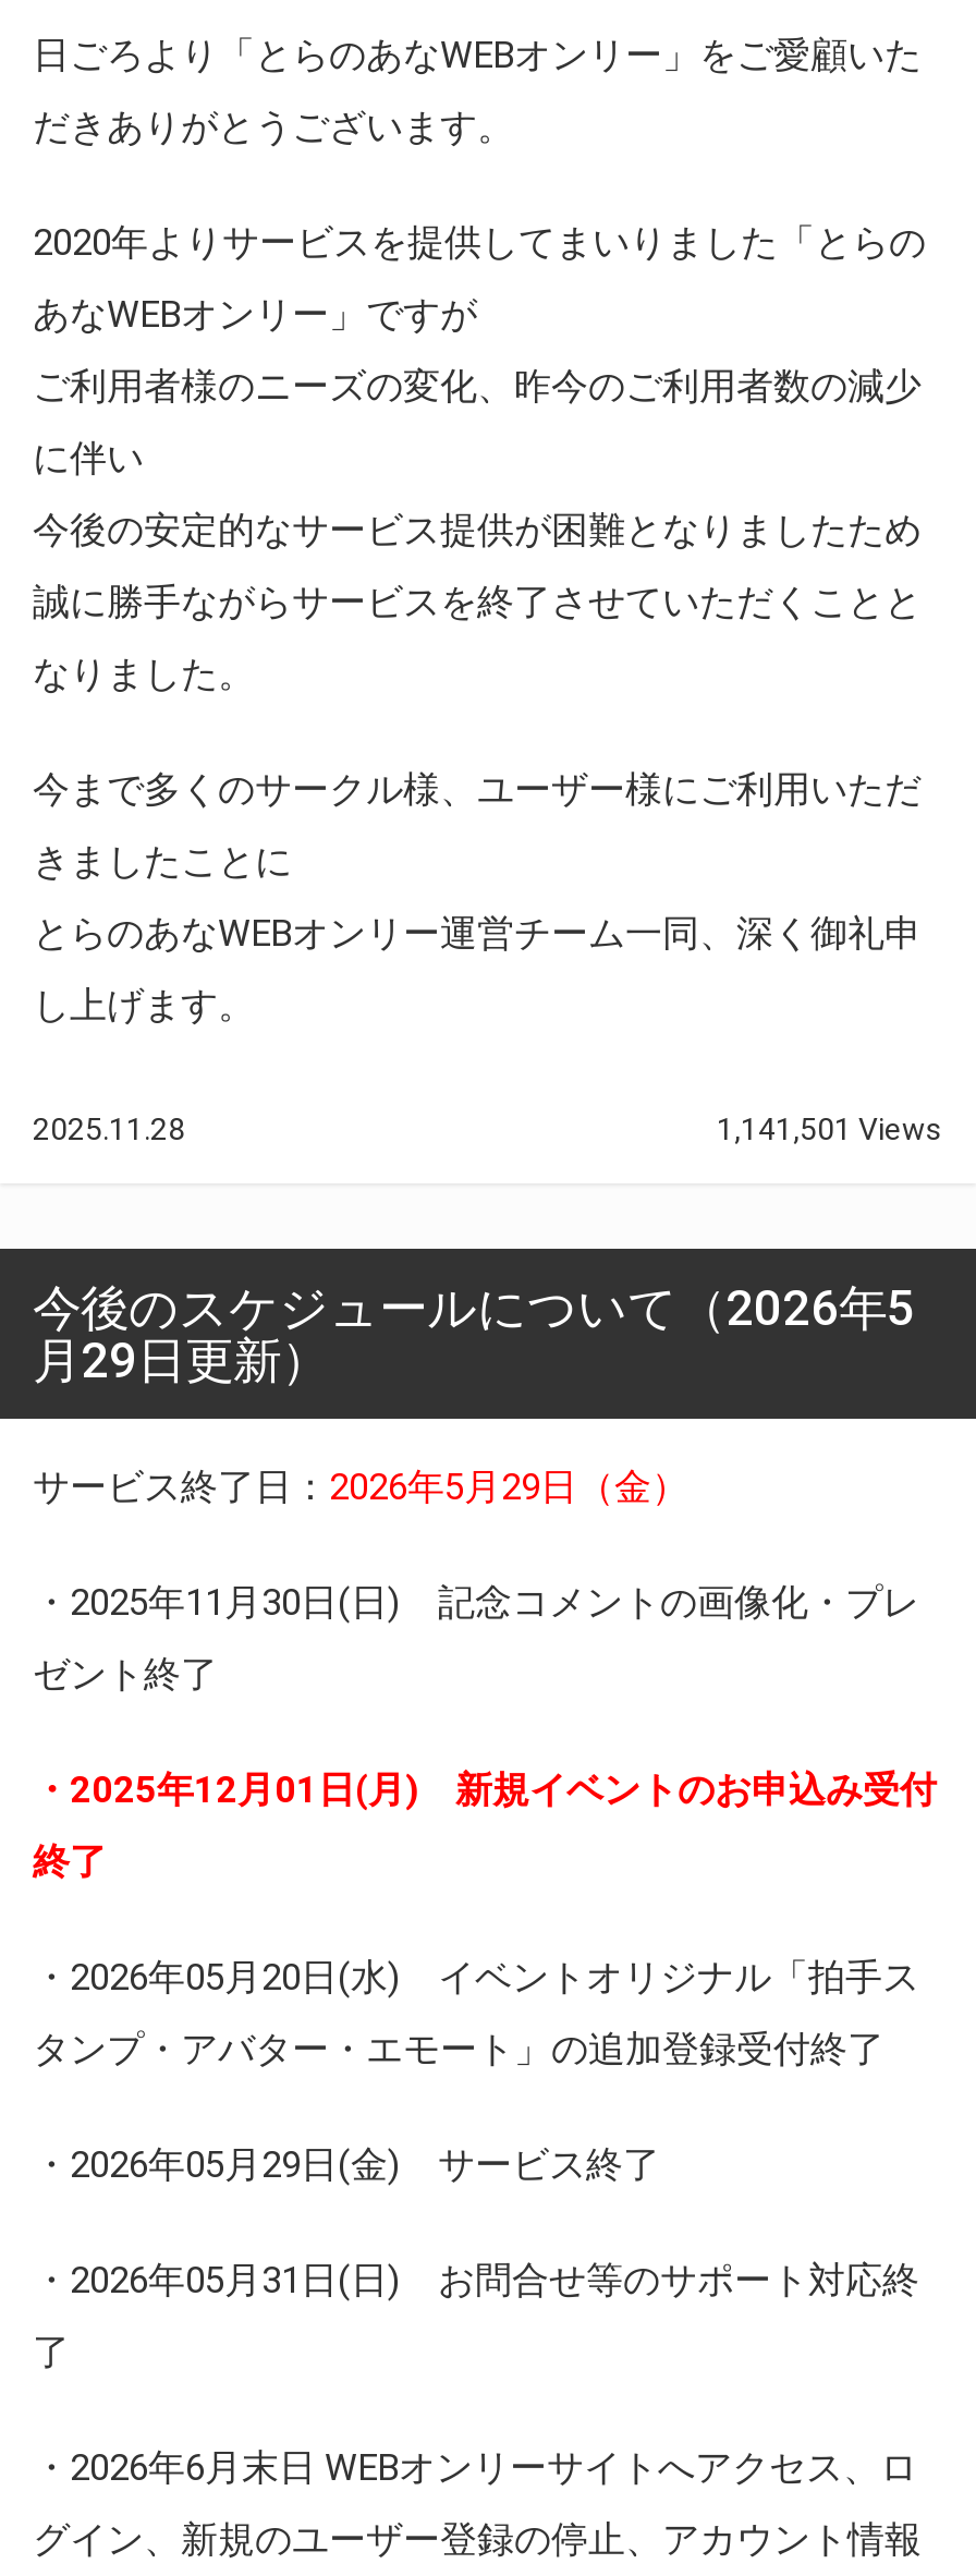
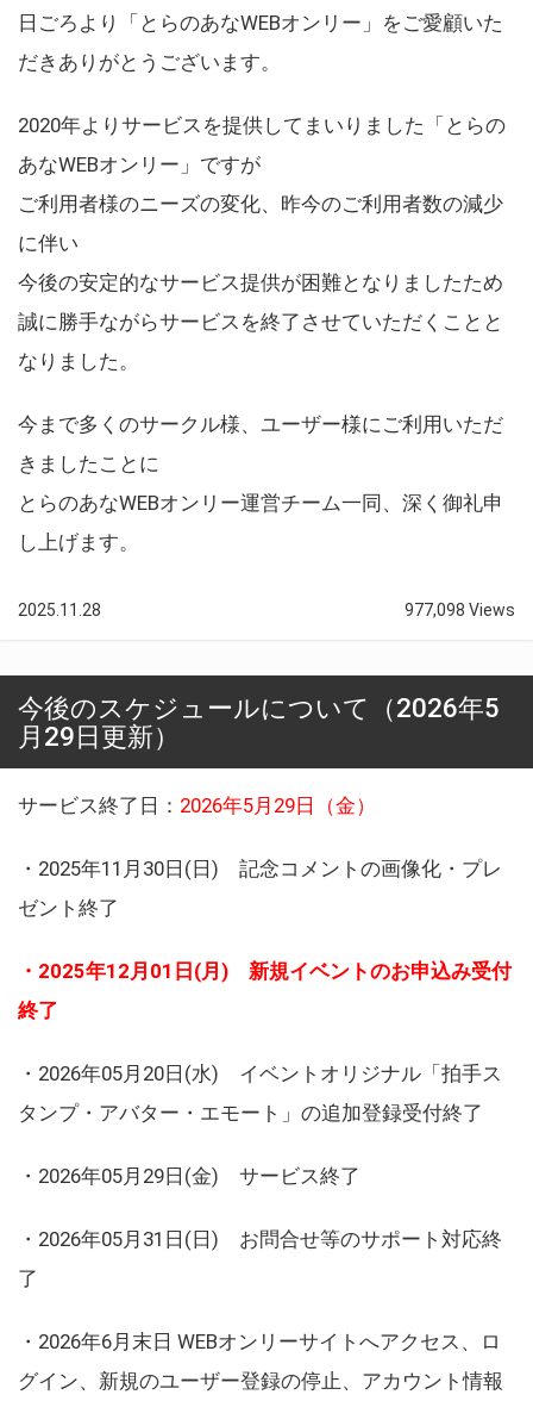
- 1,141,501 Views
+ 977,098 Views
